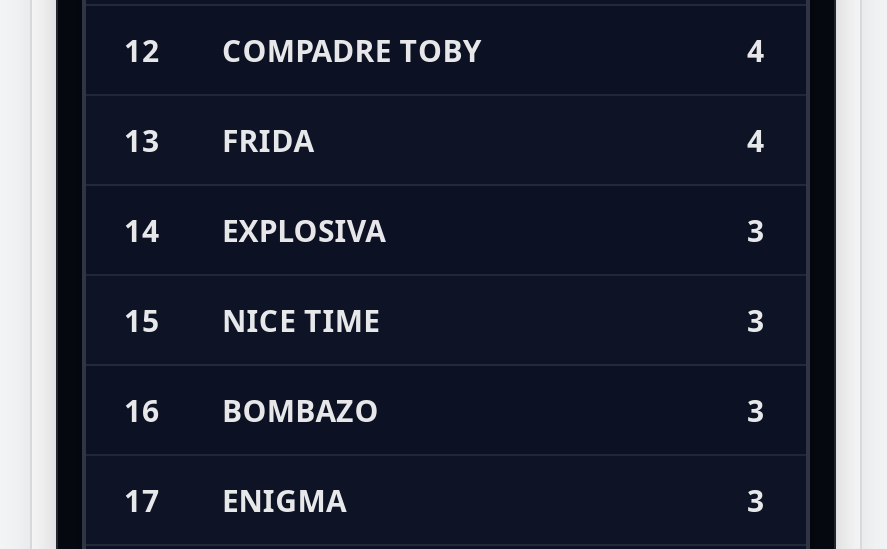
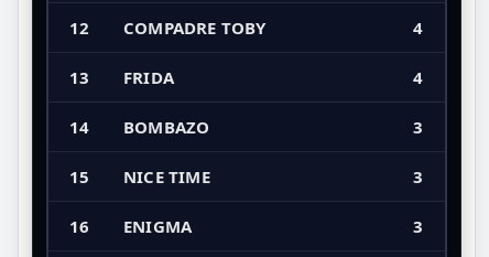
- EXPLOSIVA
+ BOMBAZO

- BOMBAZO
- 3
- 17
